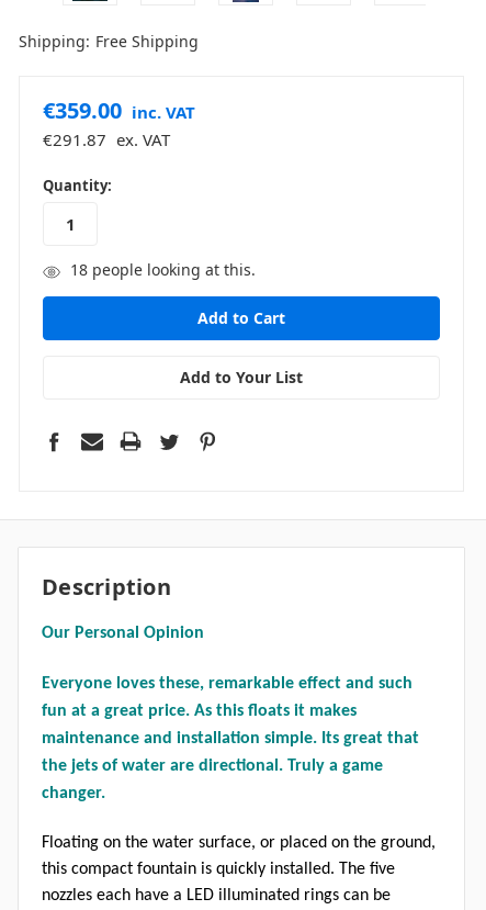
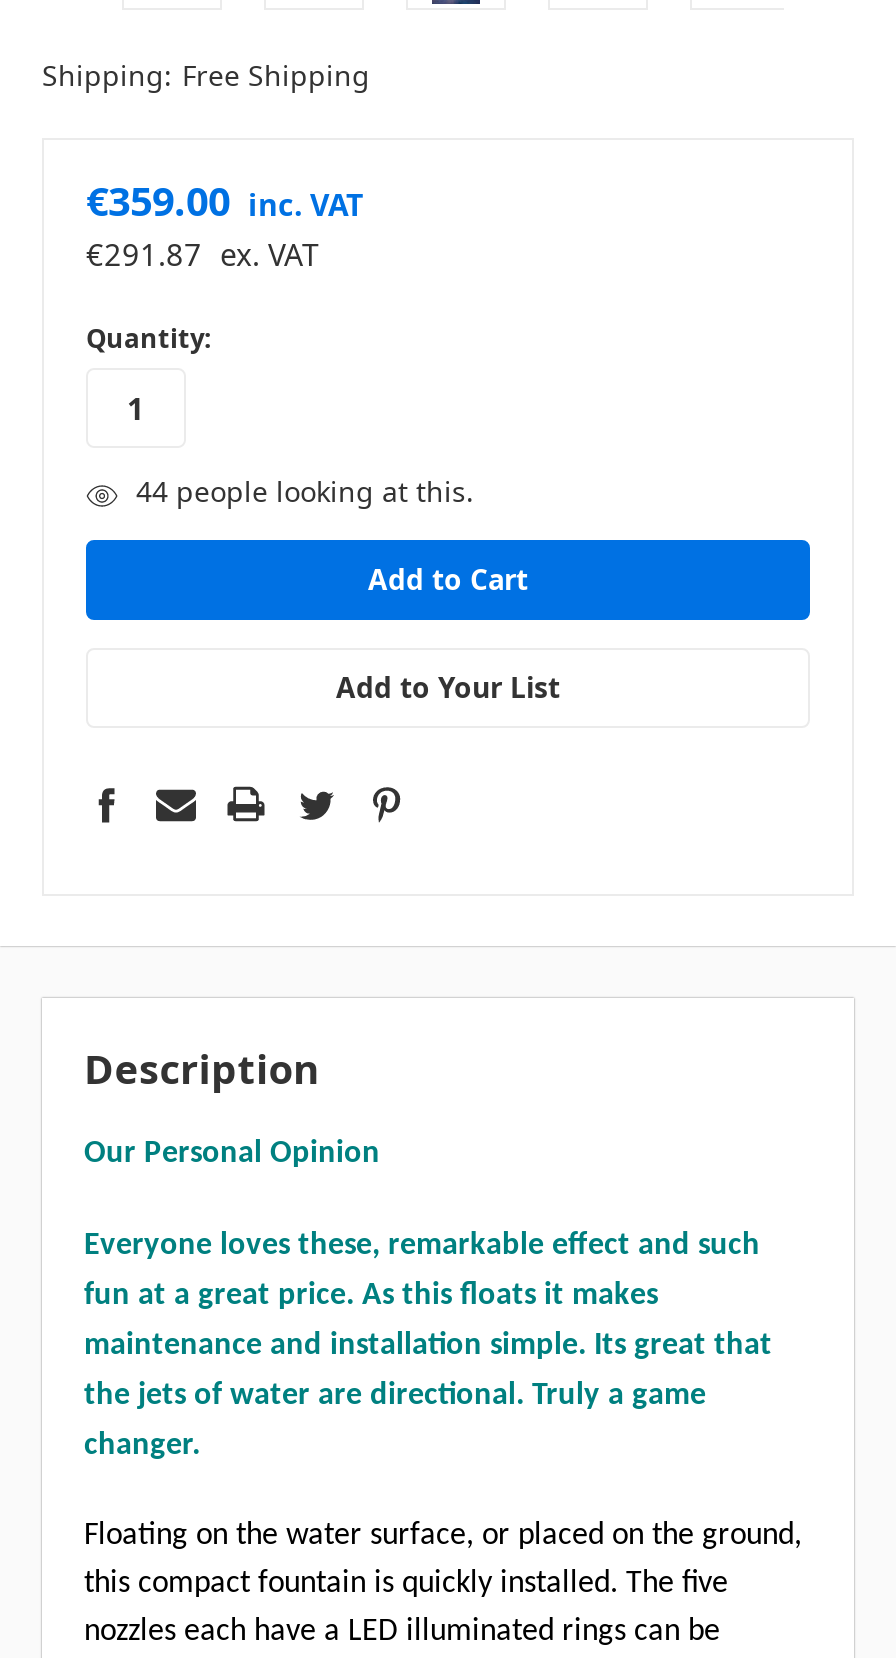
- 18 people looking at this.
+ 44 people looking at this.
